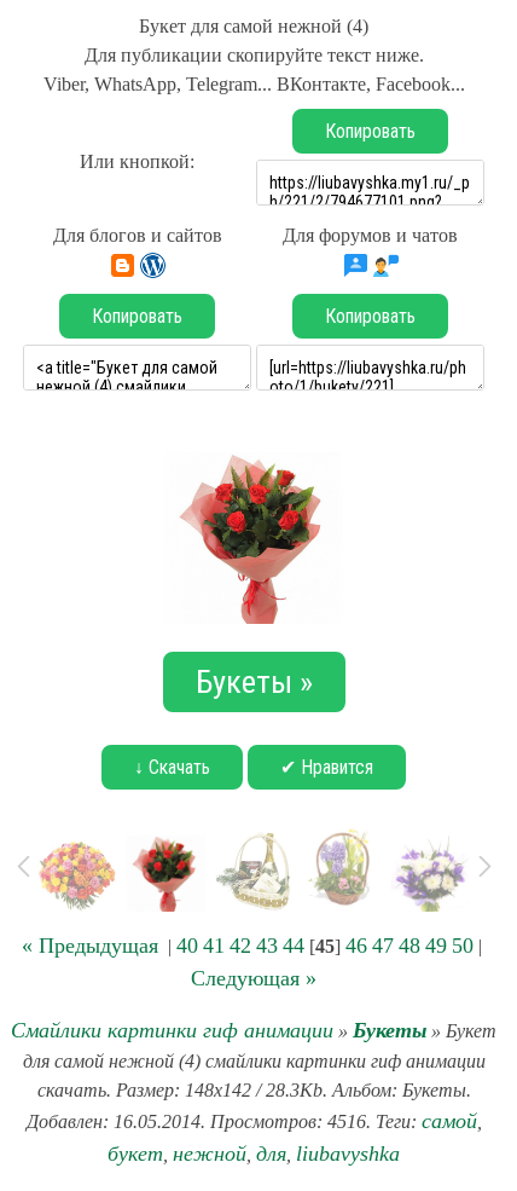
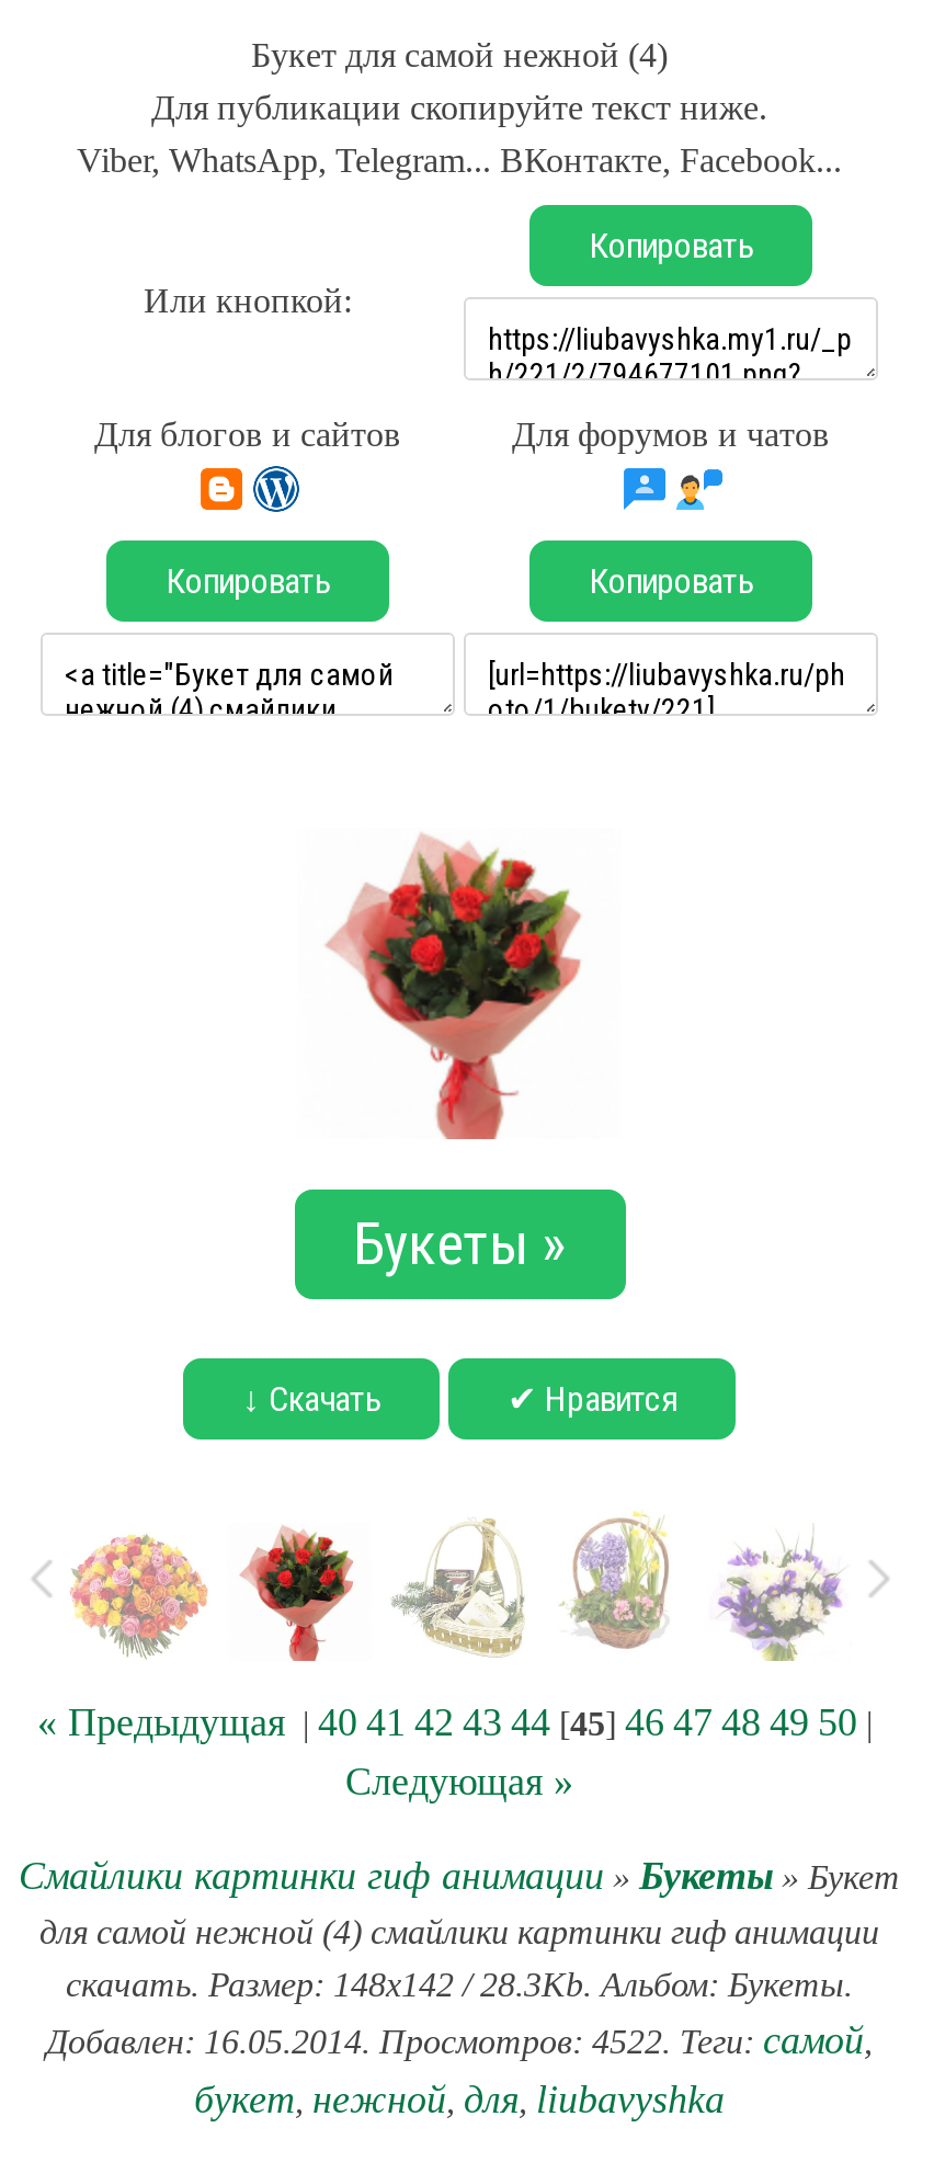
- Добавлен: 16.05.2014. Просмотров: 4516. Теги: самой,
+ Добавлен: 16.05.2014. Просмотров: 4522. Теги: самой,
